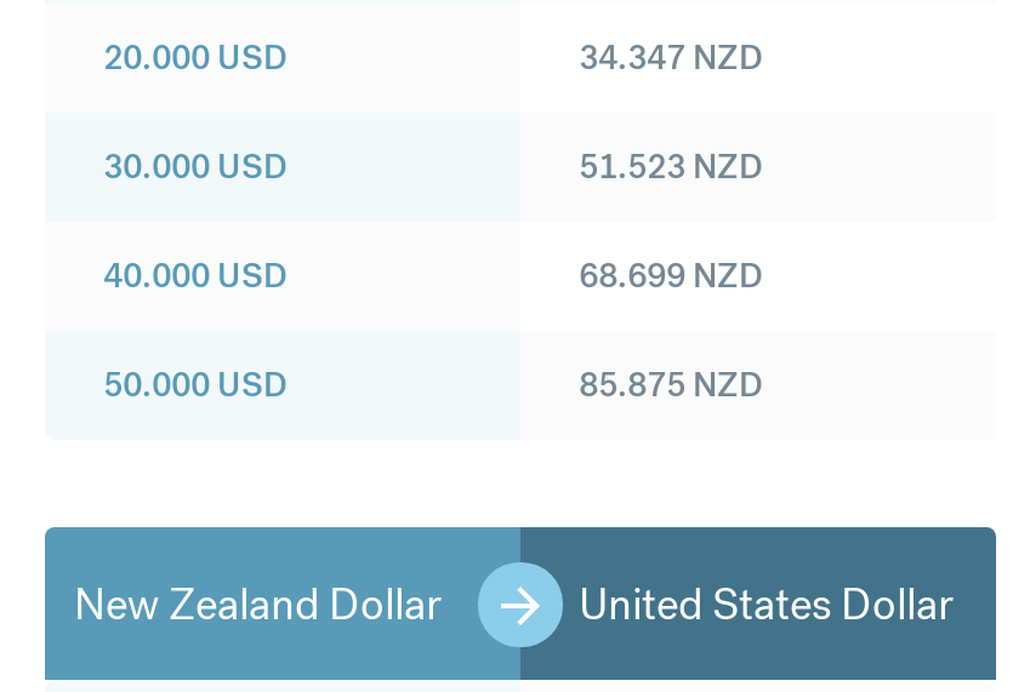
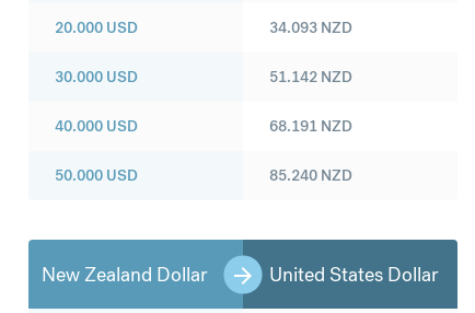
- 34.347 NZD
+ 34.093 NZD

- 51.523 NZD
+ 51.142 NZD

- 68.699 NZD
+ 68.191 NZD

- 85.875 NZD
+ 85.240 NZD
